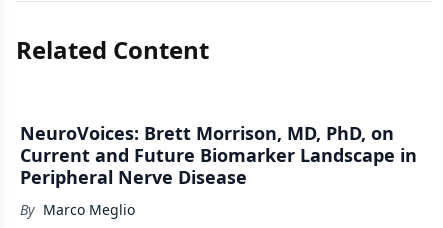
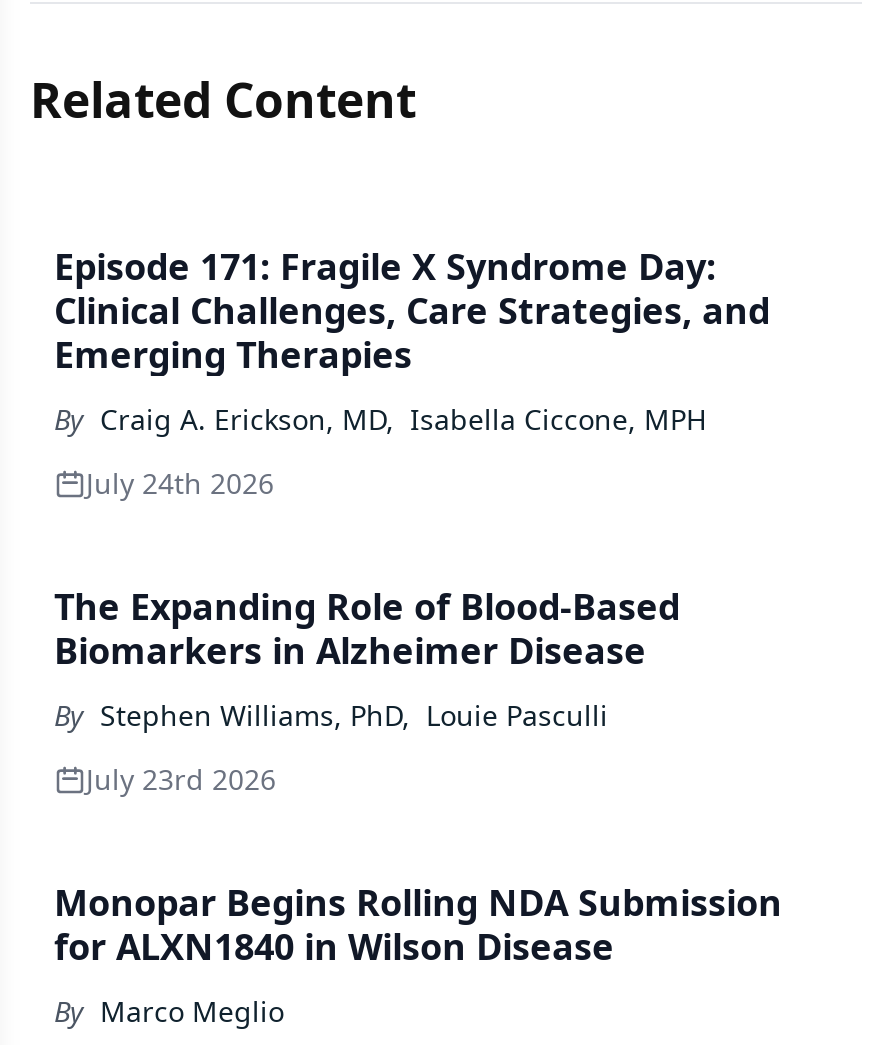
- NeuroVoices: Brett Morrison, MD, PhD, on
- Current and Future Biomarker Landscape in
- Peripheral Nerve Disease
+ Episode 171: Fragile X Syndrome Day:
+ Clinical Challenges, Care Strategies, and
+ Emerging Therapies
+ By Craig A. Erickson, MD, Isabella Ciccone, MPH
+ July 24th 2026
+ The Expanding Role of Blood-Based
+ Biomarkers in Alzheimer Disease
+ By Stephen Williams, PhD, Louie Pasculli
+ July 23rd 2026
+ Monopar Begins Rolling NDA Submission
+ for ALXN1840 in Wilson Disease
